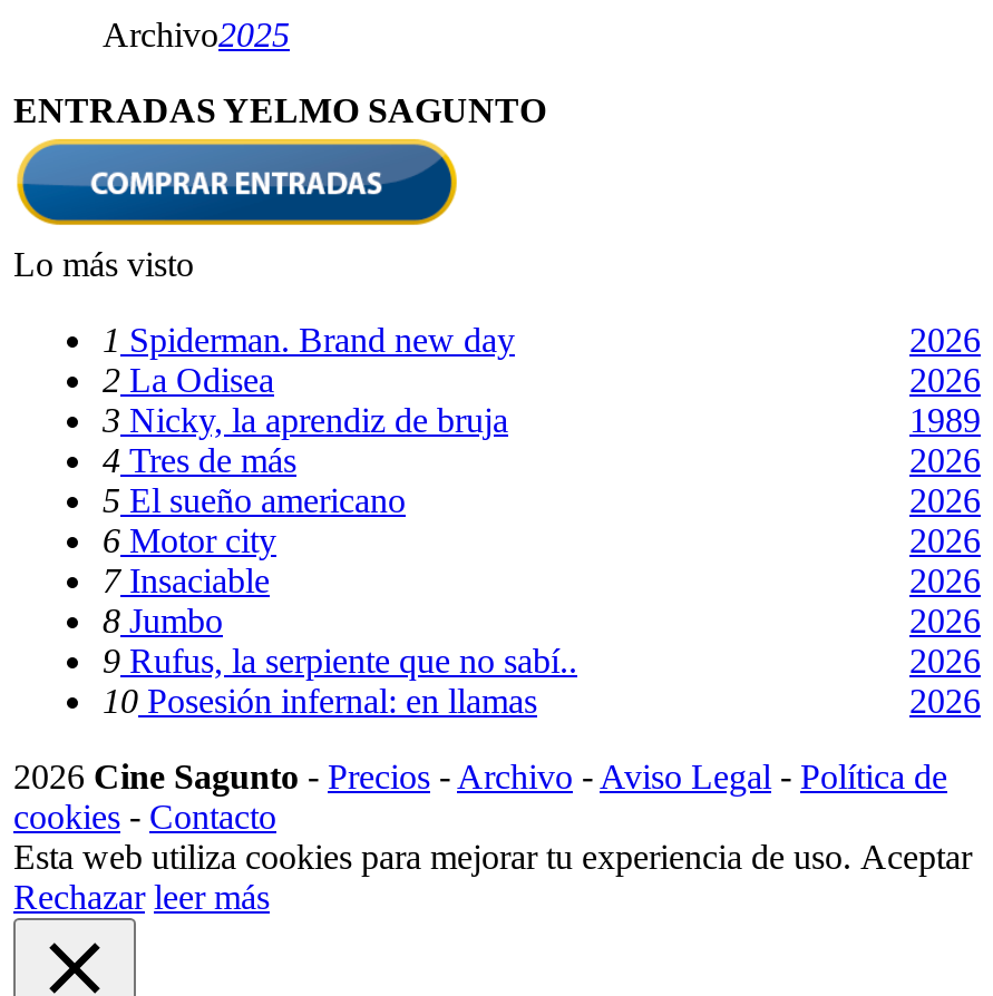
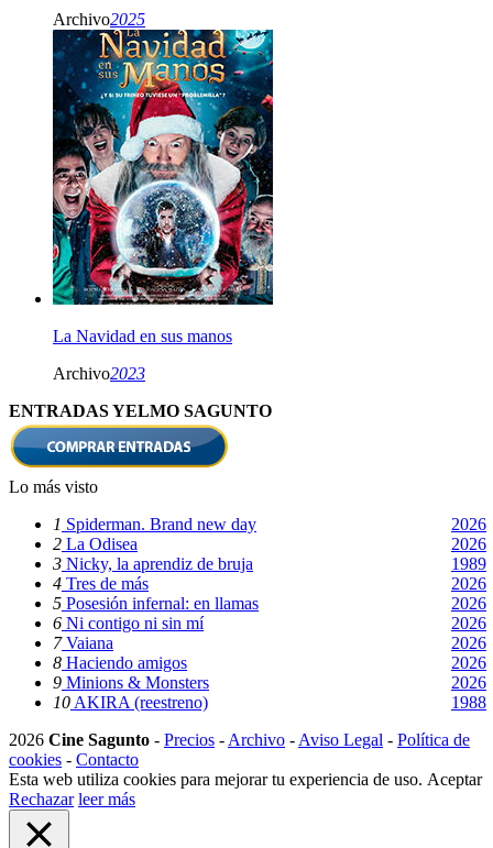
+ [image]
+ La Navidad en sus manos
+ Archivo2023

- 5 El sueño americano
+ 5 Posesión infernal: en llamas

- 6 Motor city
+ 6 Ni contigo ni sin mí

- 7 Insaciable
+ 7 Vaiana

- 8 Jumbo
+ 8 Haciendo amigos

- 9 Rufus, la serpiente que no sabí..
+ 9 Minions & Monsters

- 10 Posesión infernal: en llamas
- 2026
+ 10 AKIRA (reestreno)
+ 1988
